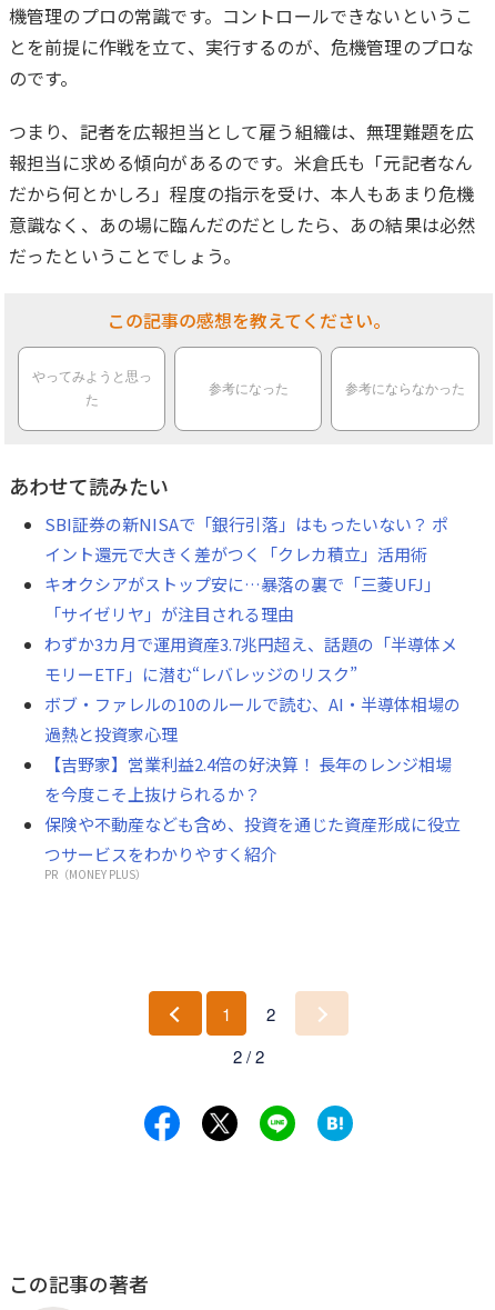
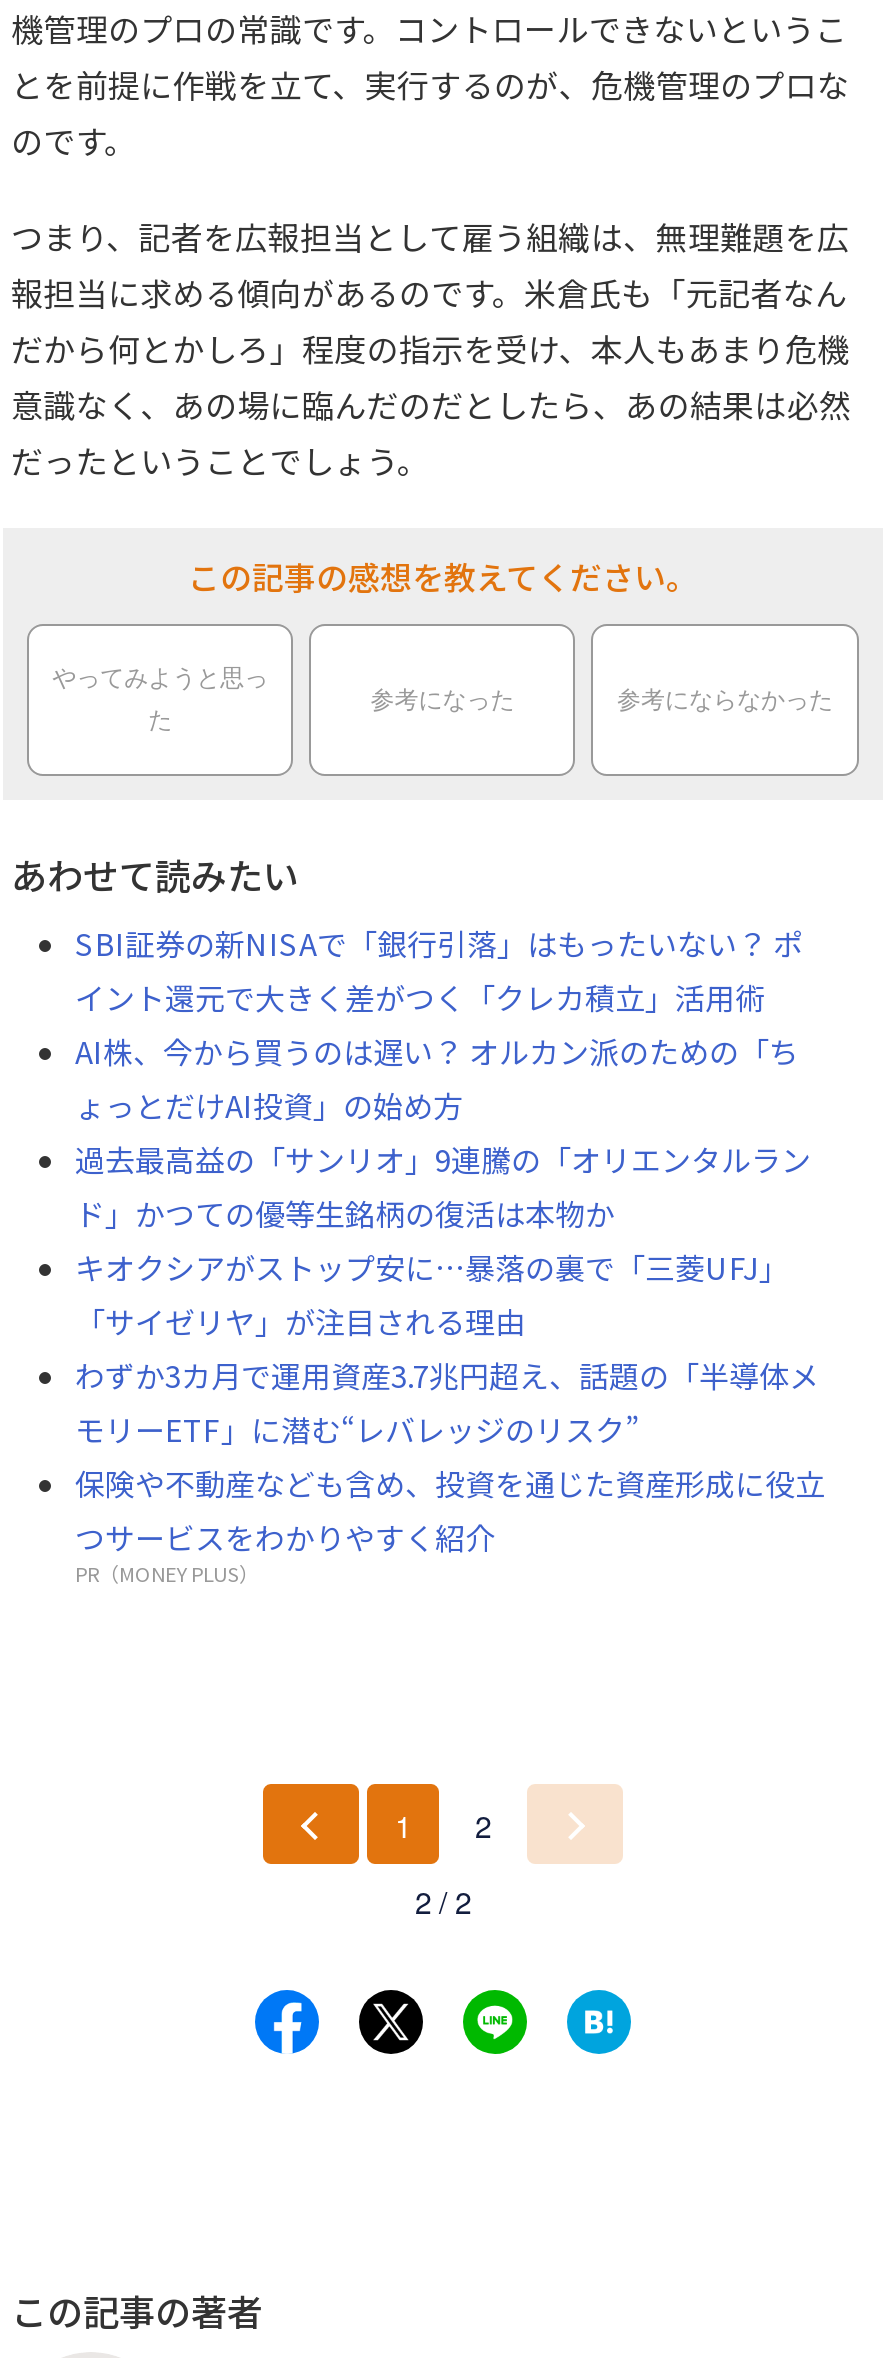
+ AI株、今から買うのは遅い？ オルカン派のための「ち
+ ょっとだけAI投資」の始め方
+ 過去最高益の「サンリオ」9連騰の「オリエンタルラン
+ ド」かつての優等生銘柄の復活は本物か

moved down: キオクシアがストップ安に…暴落の裏で「三菱UFJ」 | 「サイゼリヤ」が注目される理由 | わずか3カ月で運用資産3.7兆円超え、話題の「半導体メ | モリーETF」に潜む“レバレッジのリスク”

- ボブ・ファレルの10のルールで読む、AI・半導体相場の
- 過熱と投資家心理
- 【吉野家】営業利益2.4倍の好決算！ 長年のレンジ相場
- を今度こそ上抜けられるか？
